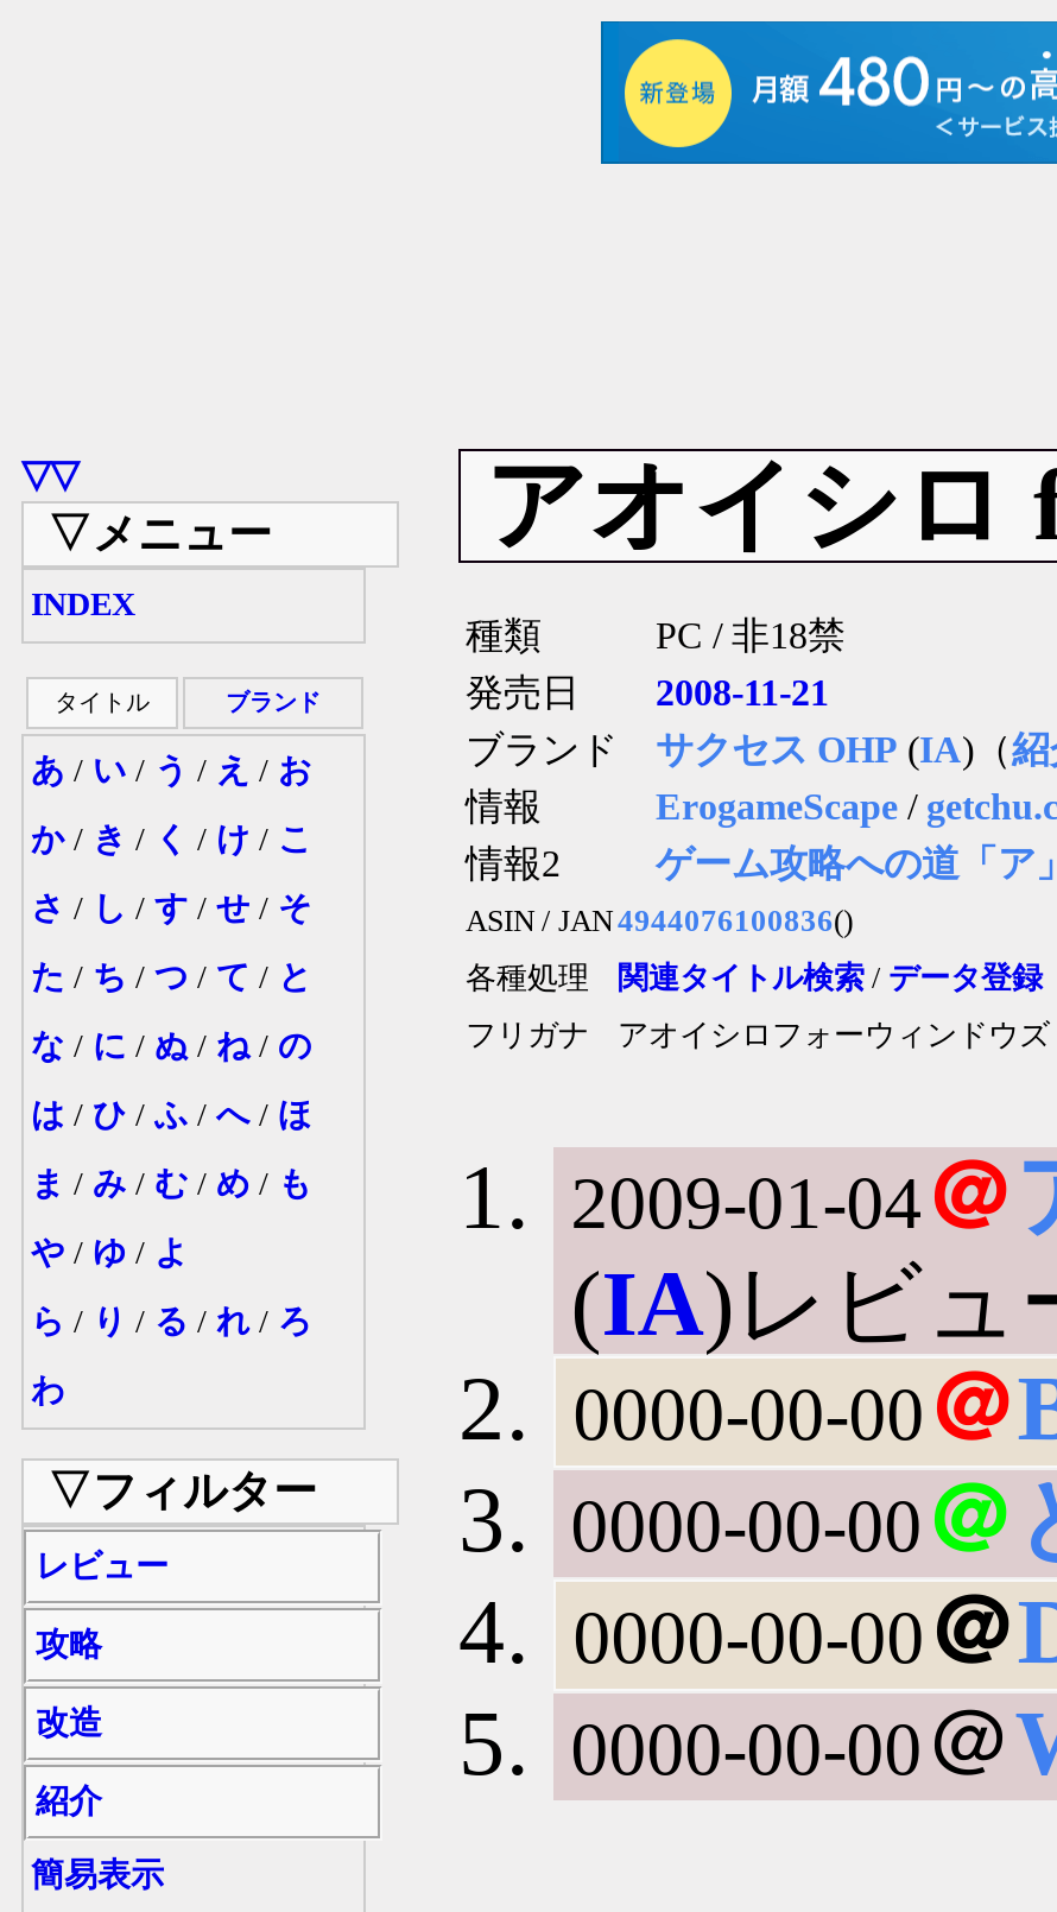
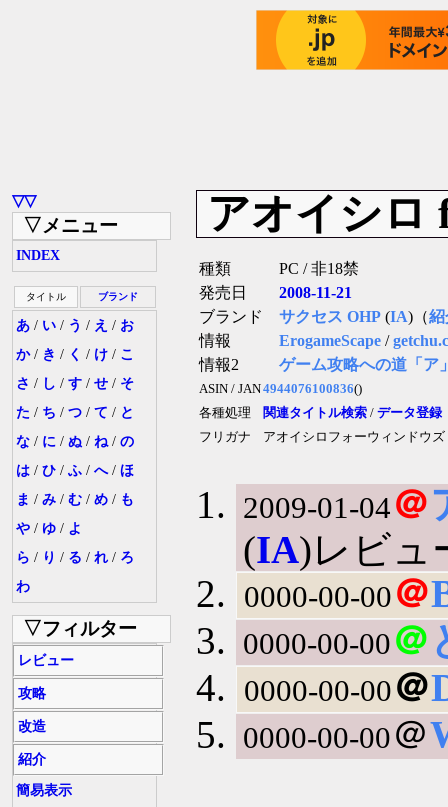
- [image]
+ [image]
